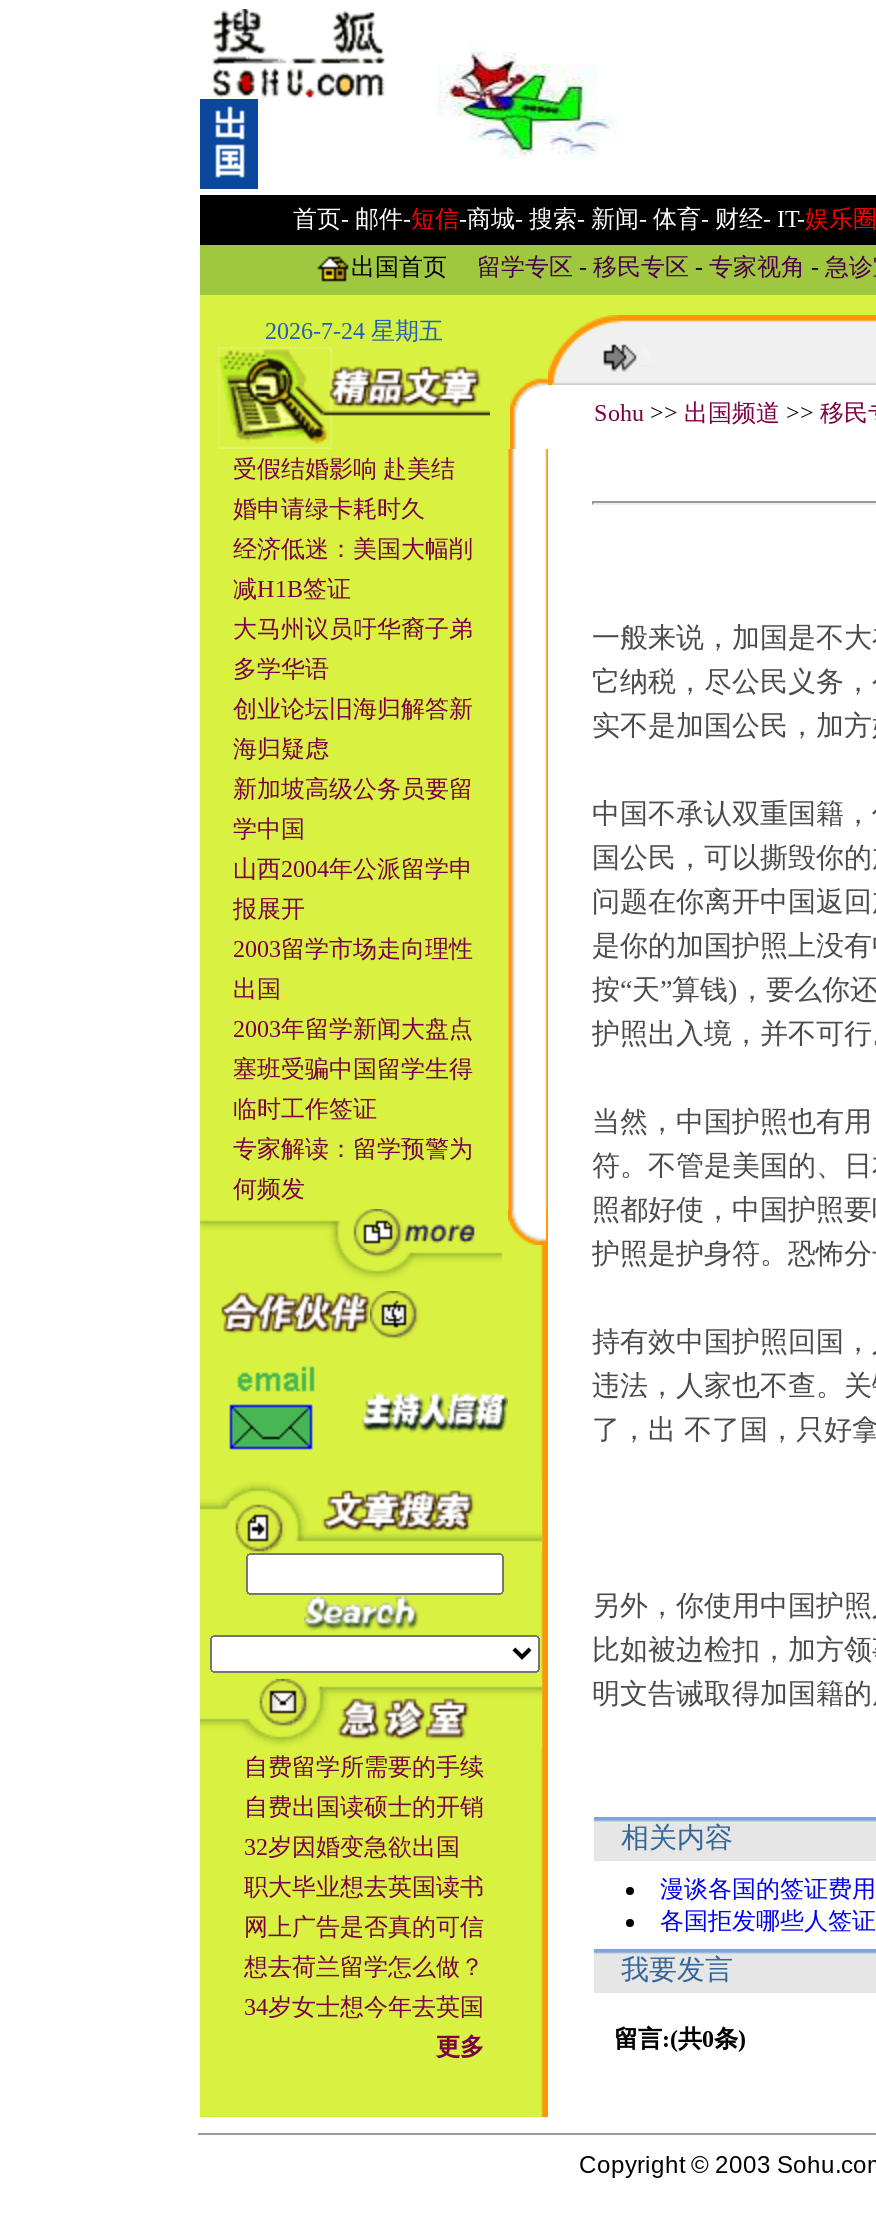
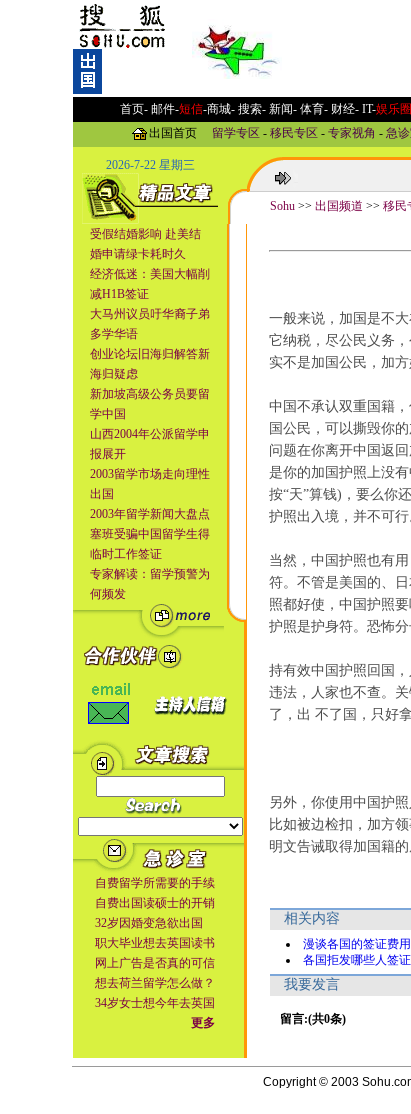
- 2026-7-24 星期五
+ 2026-7-22 星期三
